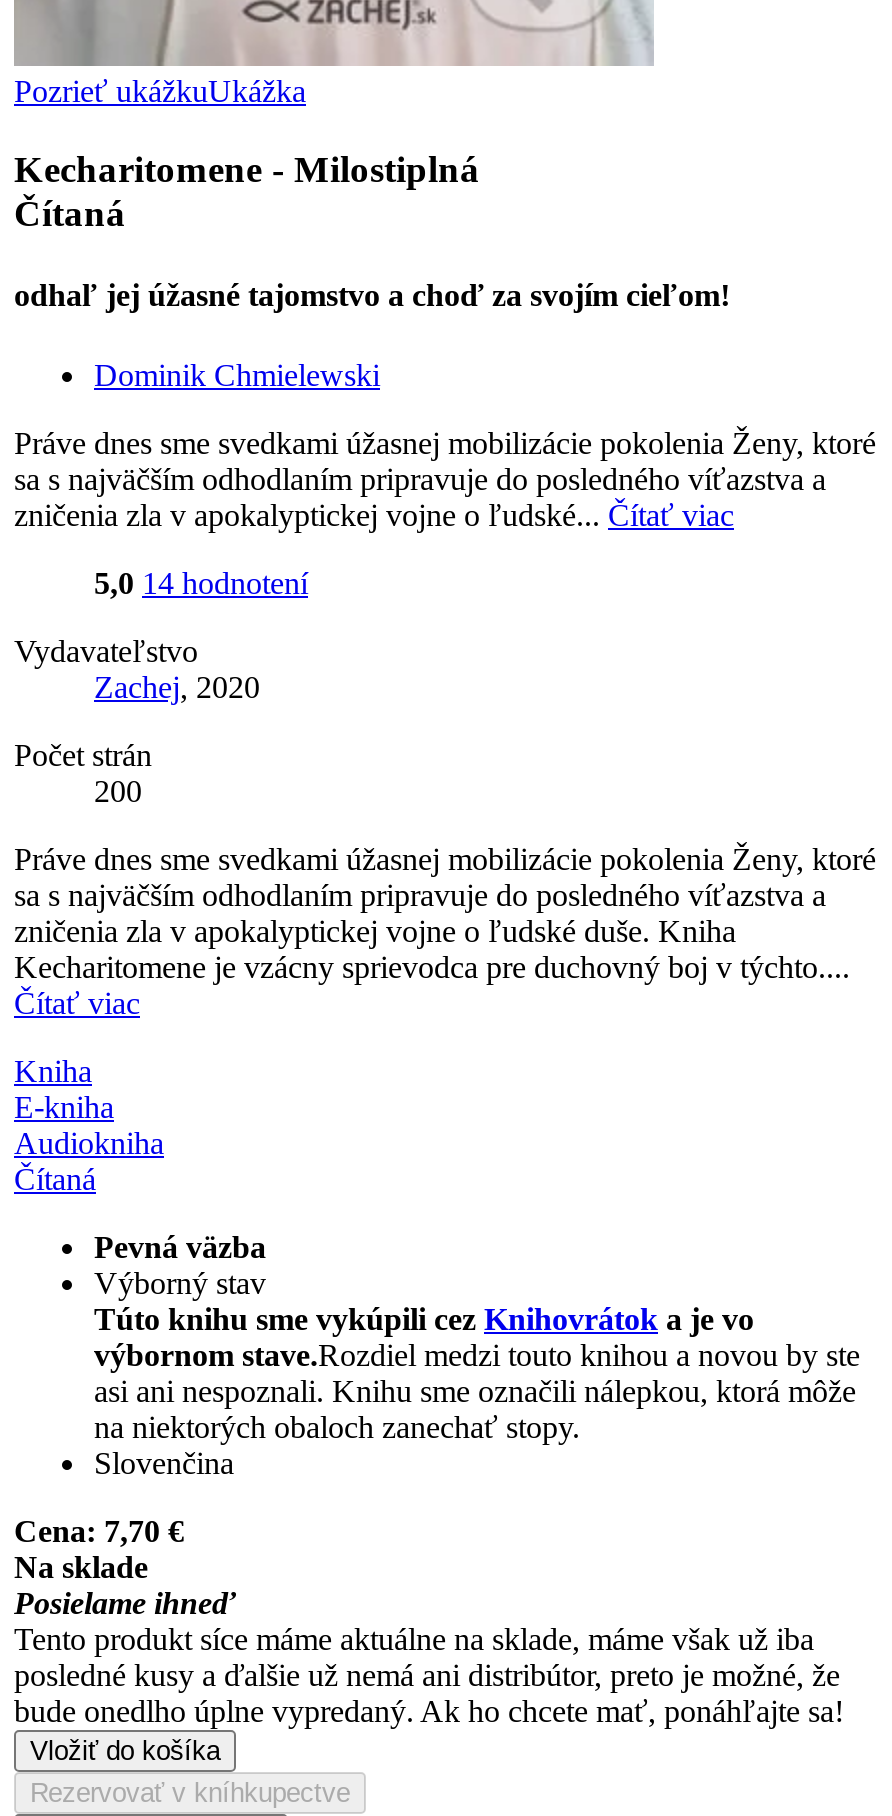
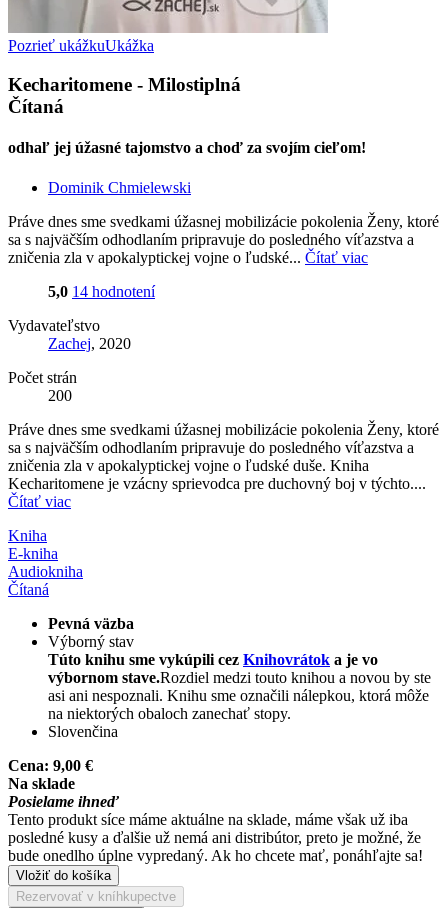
- Cena: 7,70 €
+ Cena: 9,00 €
